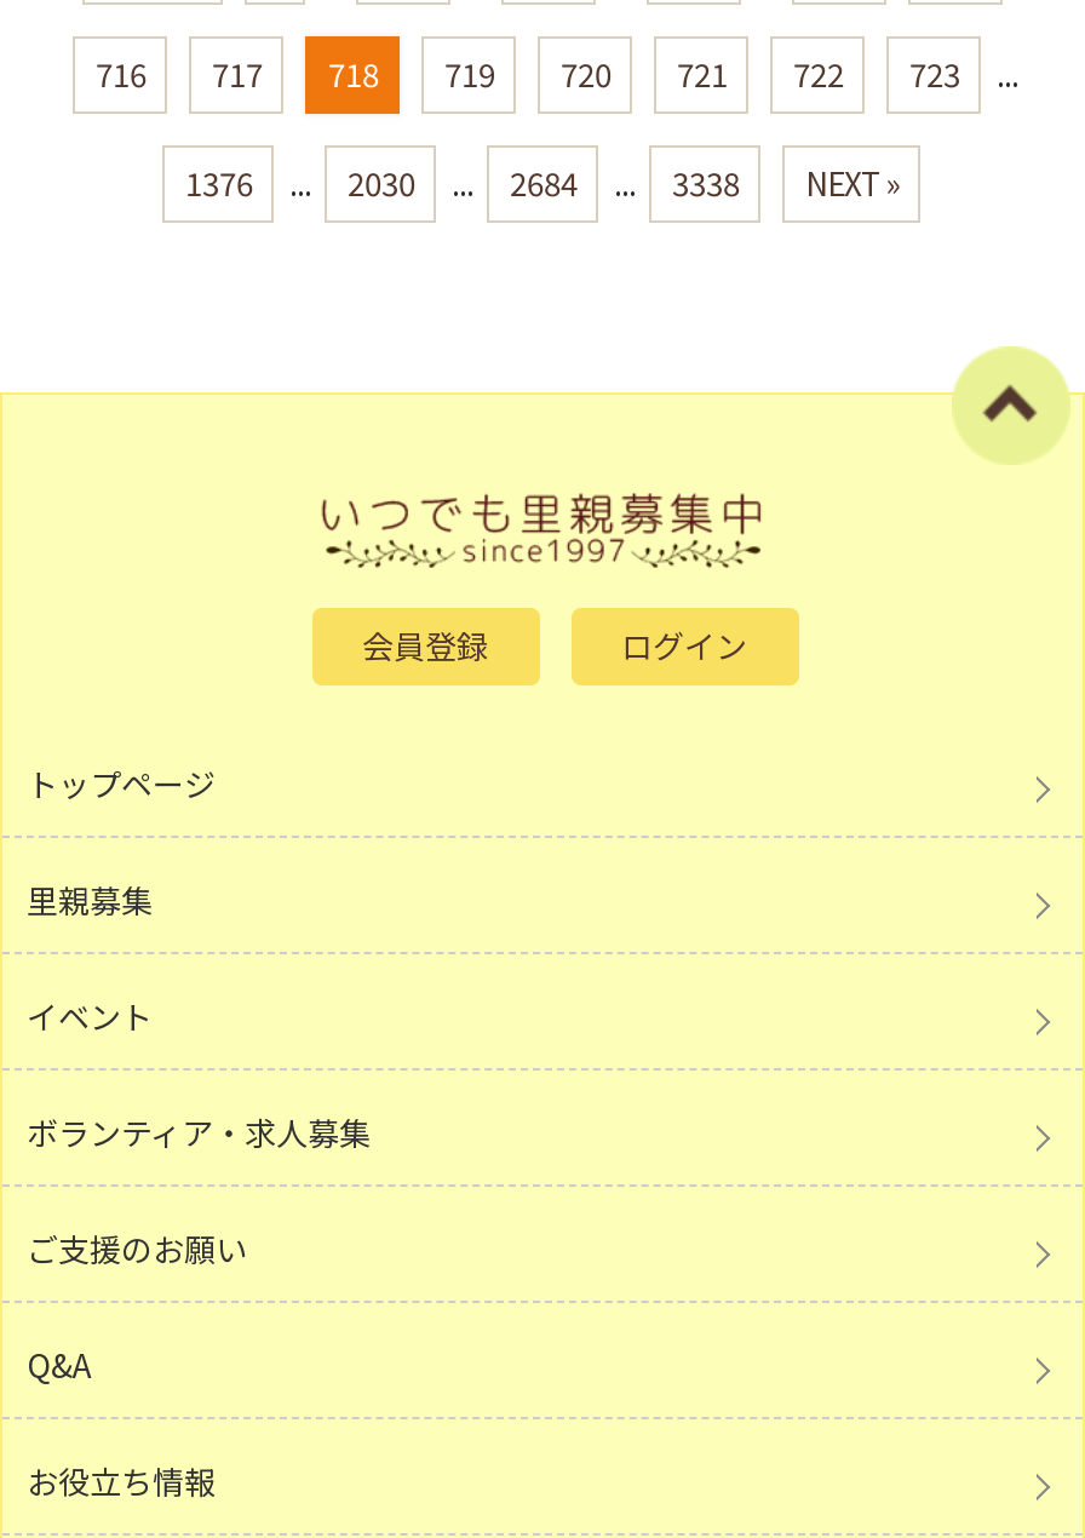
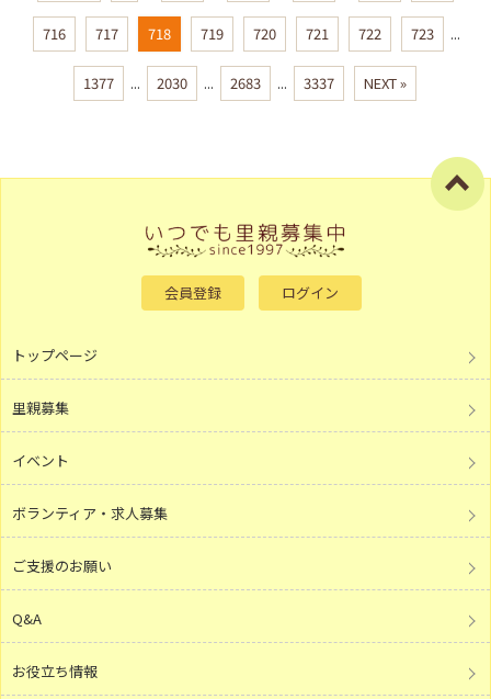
- 1376
+ 1377

- 2684
+ 2683

- 3338
+ 3337
